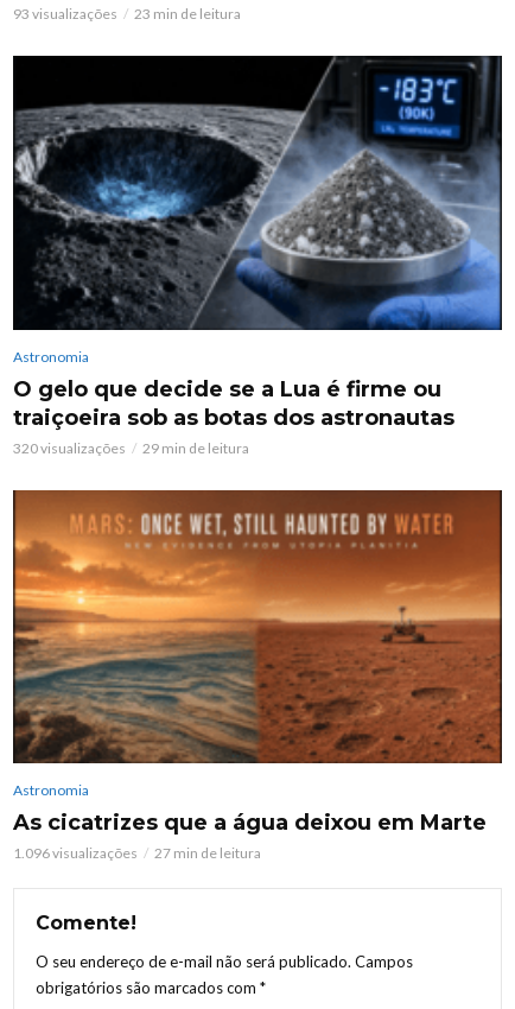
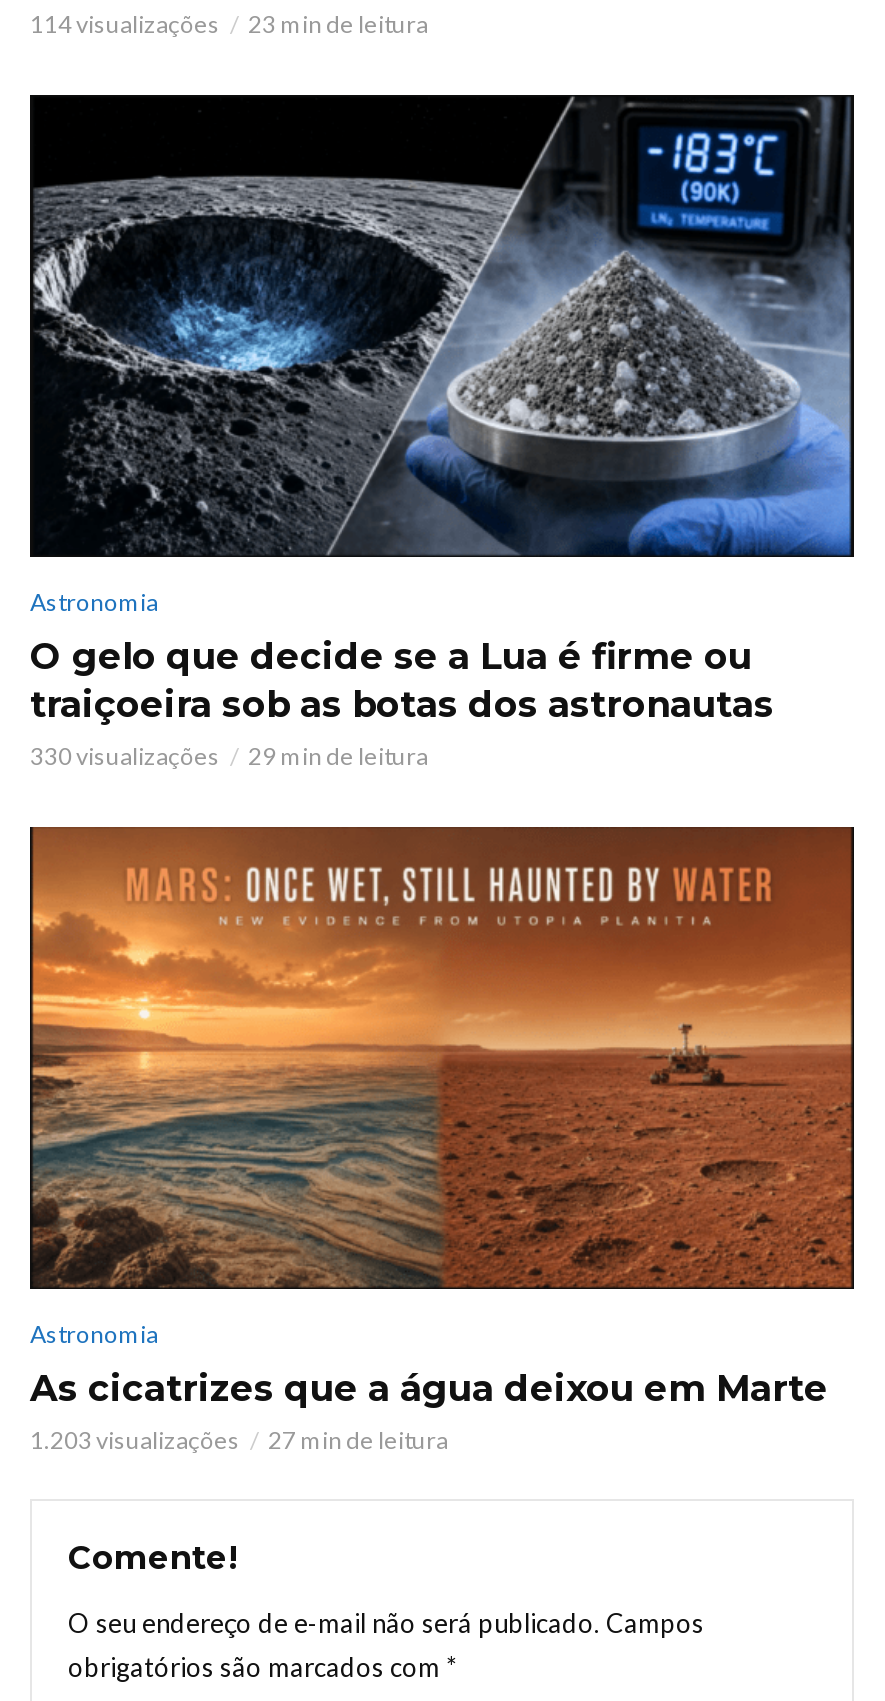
- 93 visualizações
+ 114 visualizações

- 320 visualizações
+ 330 visualizações

- 1.096 visualizações
+ 1.203 visualizações
